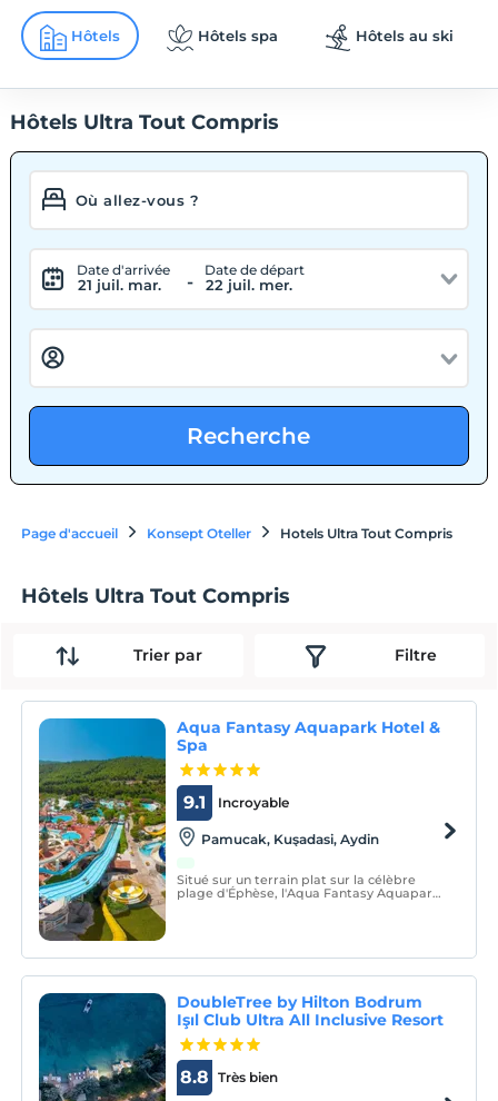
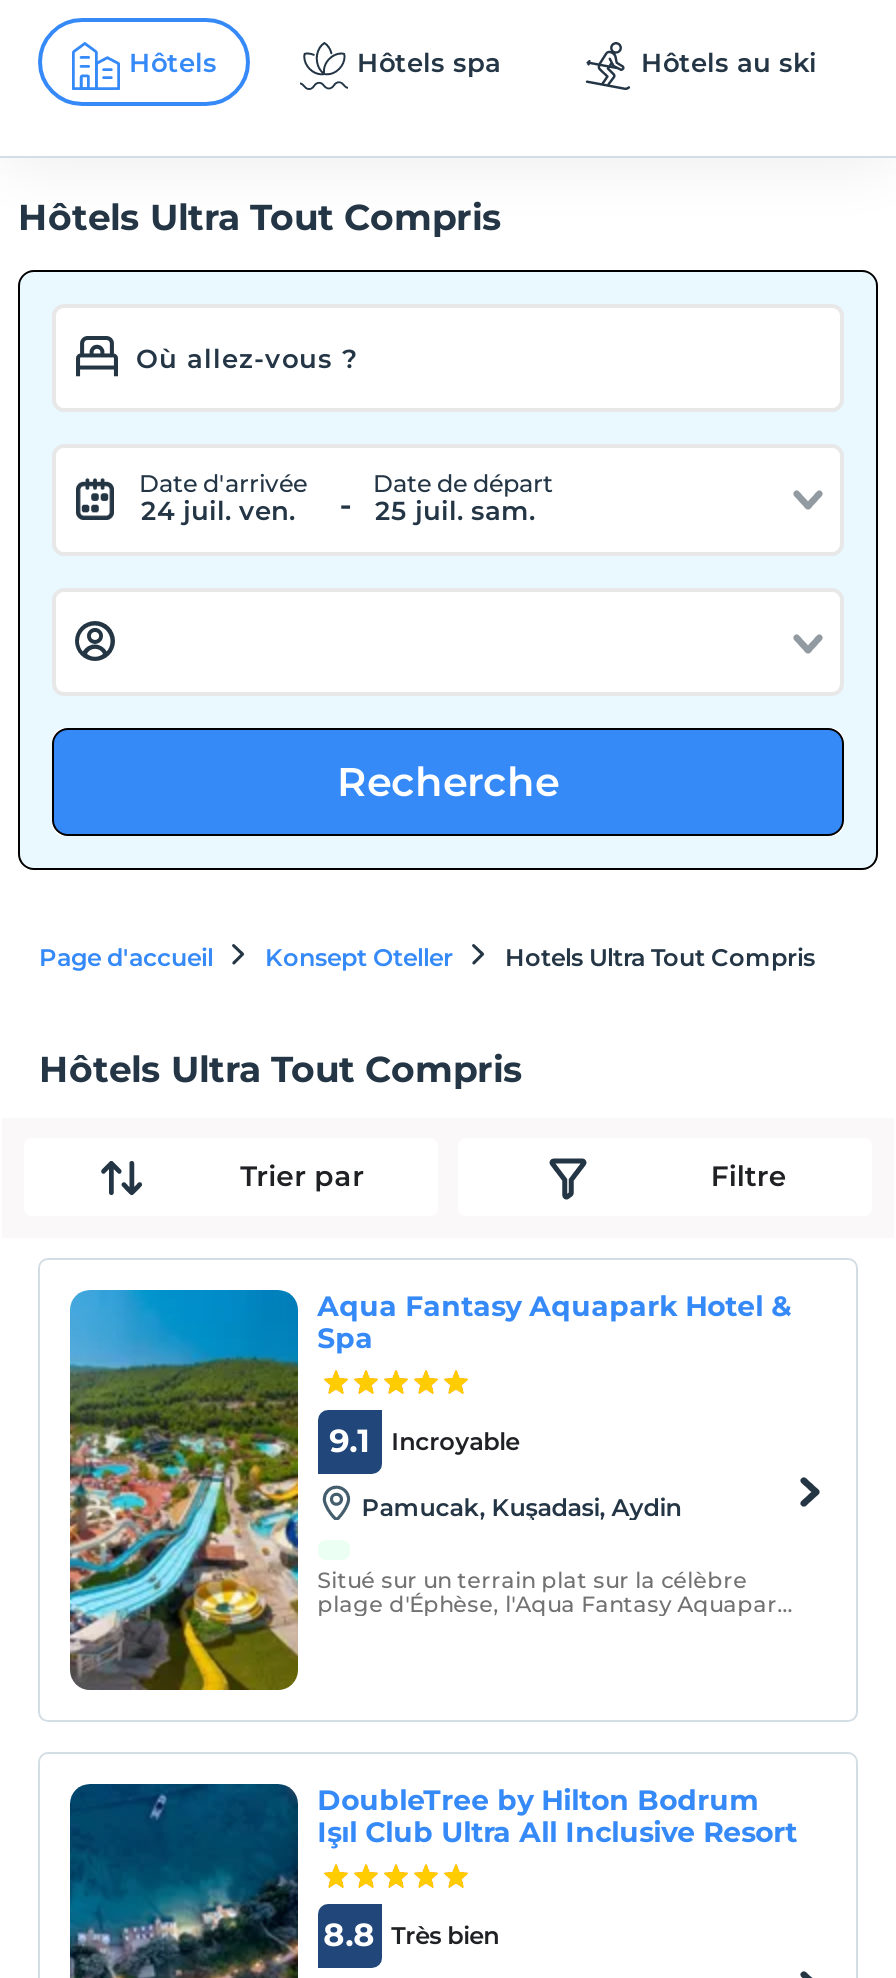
- 21 juil. mar.
+ 24 juil. ven.

- 22 juil. mer.
+ 25 juil. sam.
